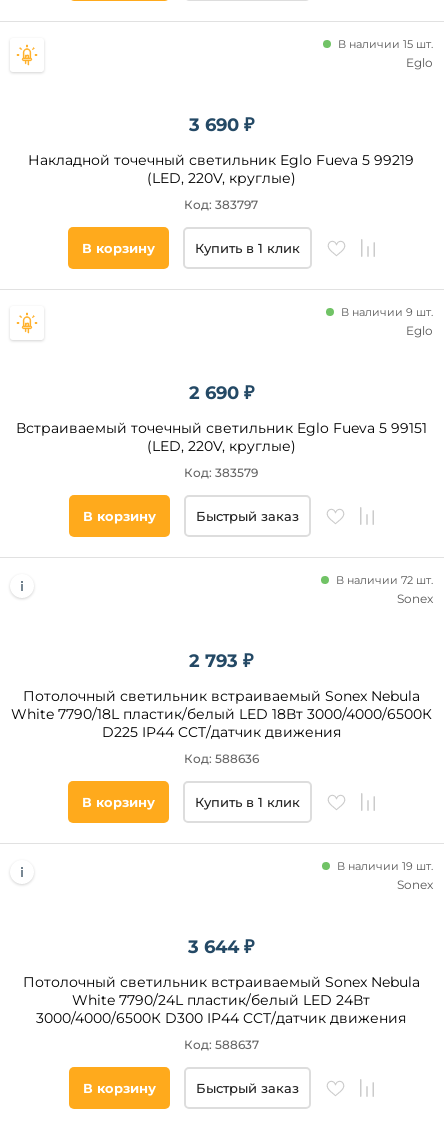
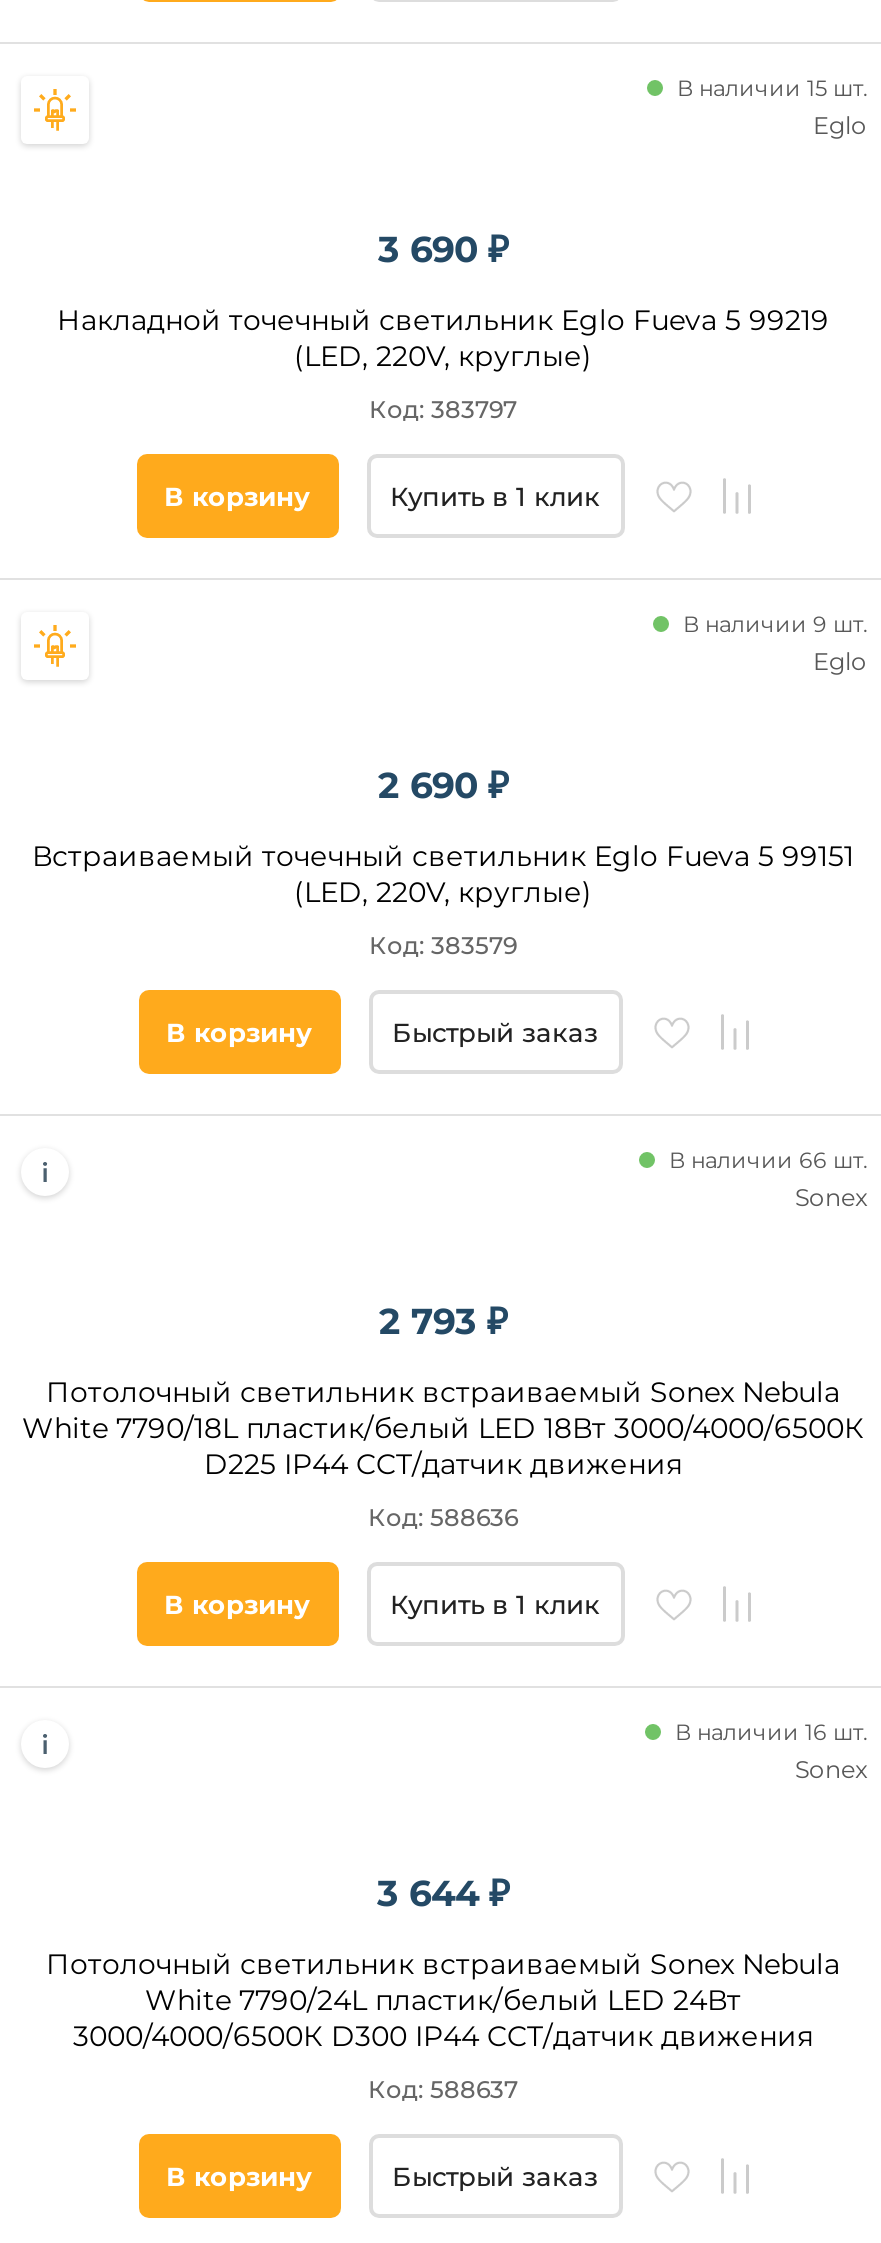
- В наличии 72 шт.
+ В наличии 66 шт.

- В наличии 19 шт.
+ В наличии 16 шт.
